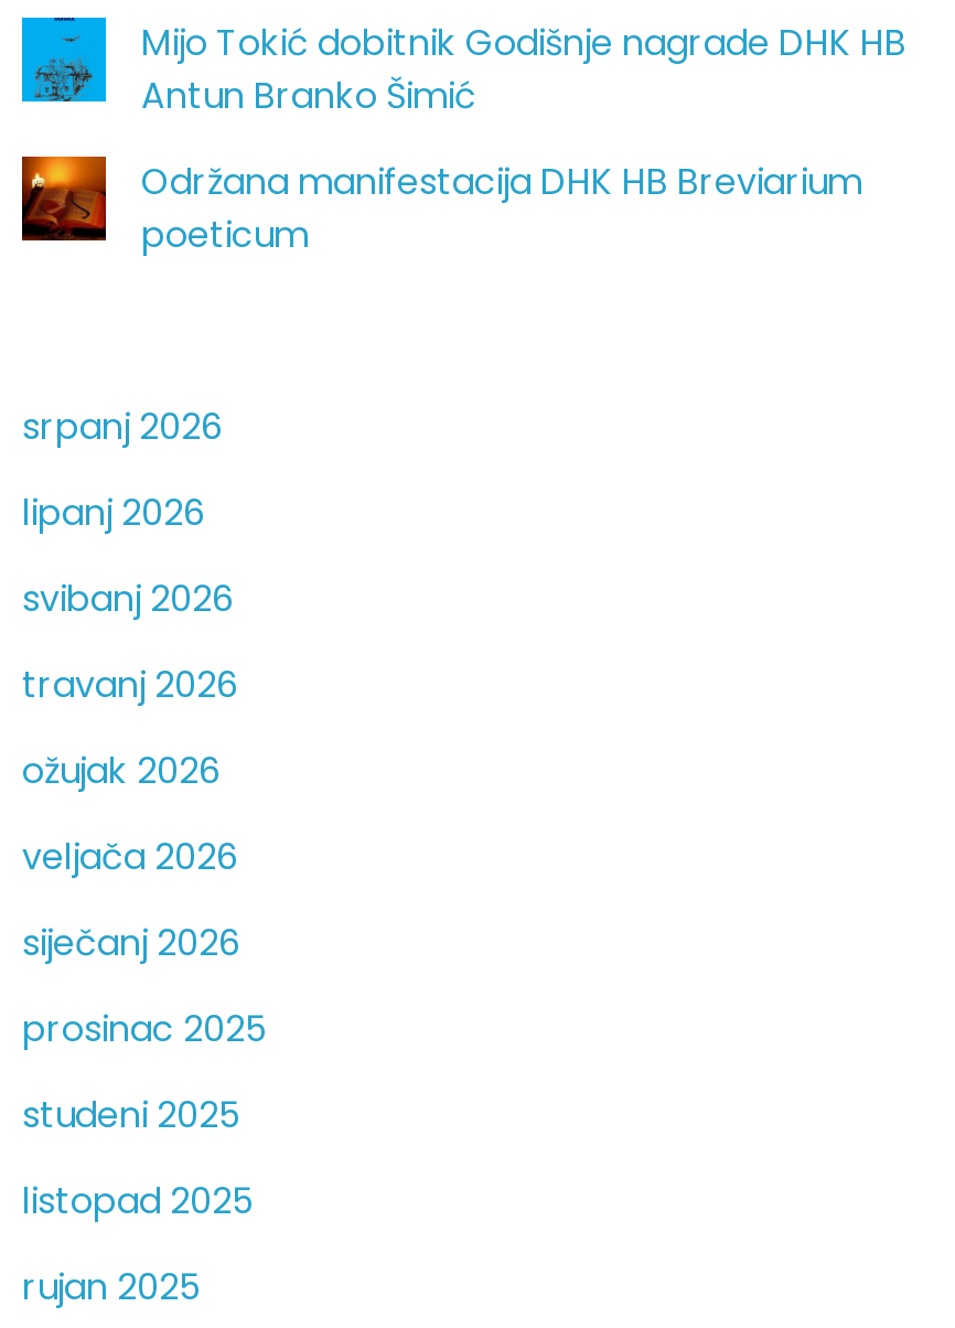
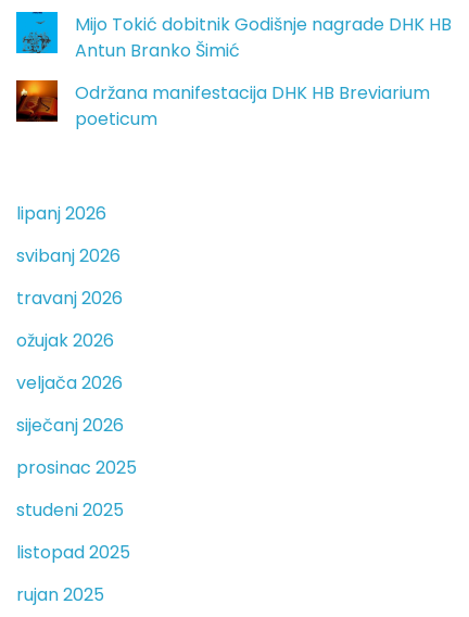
- srpanj 2026
